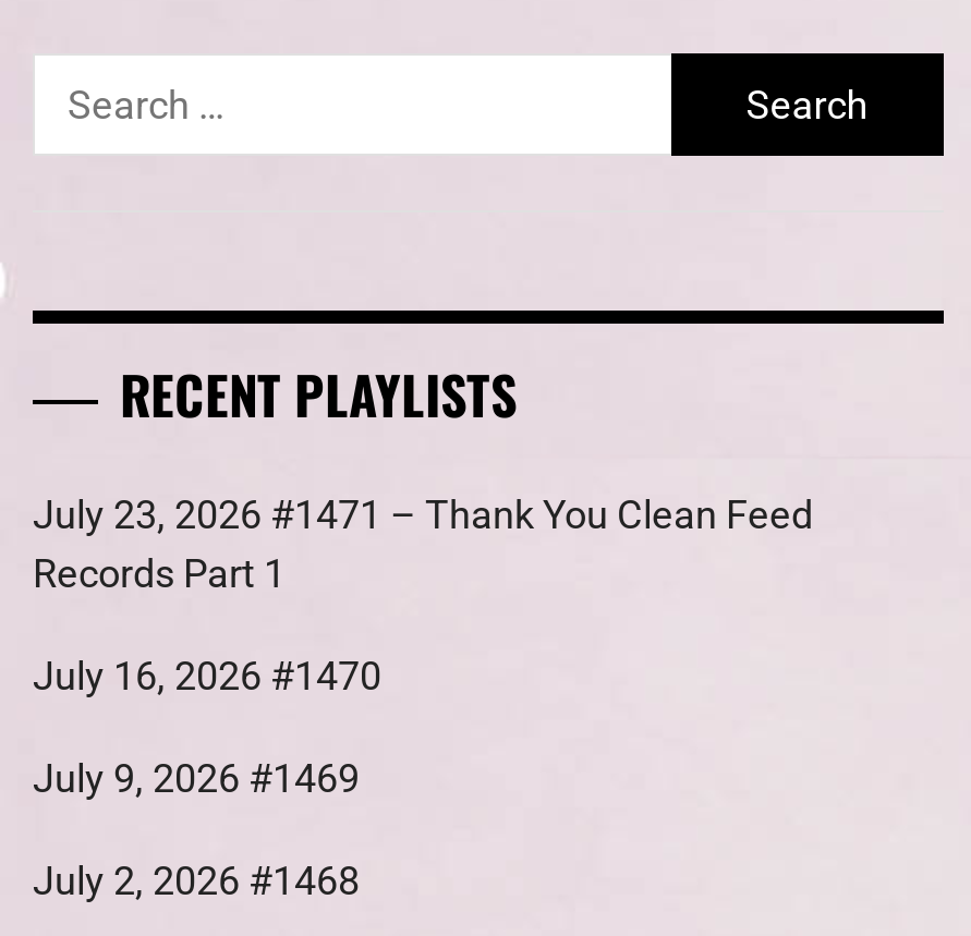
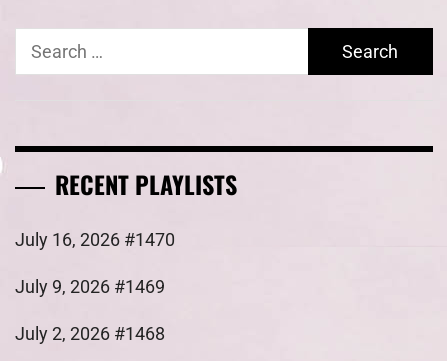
- July 23, 2026 #1471 – Thank You Clean Feed
- Records Part 1
